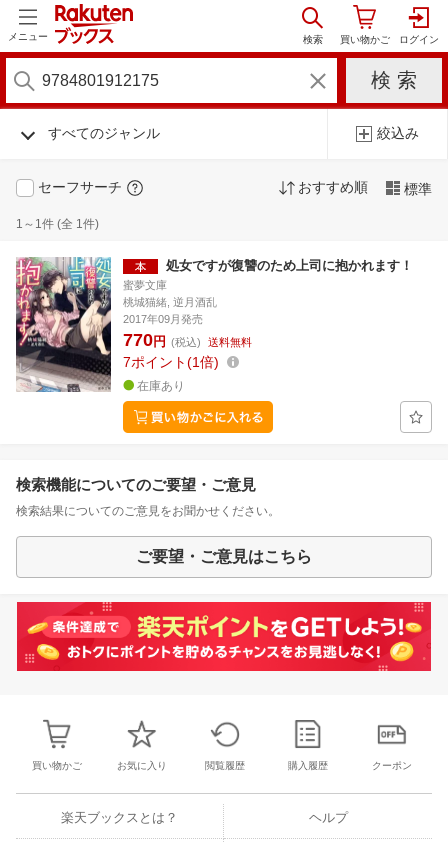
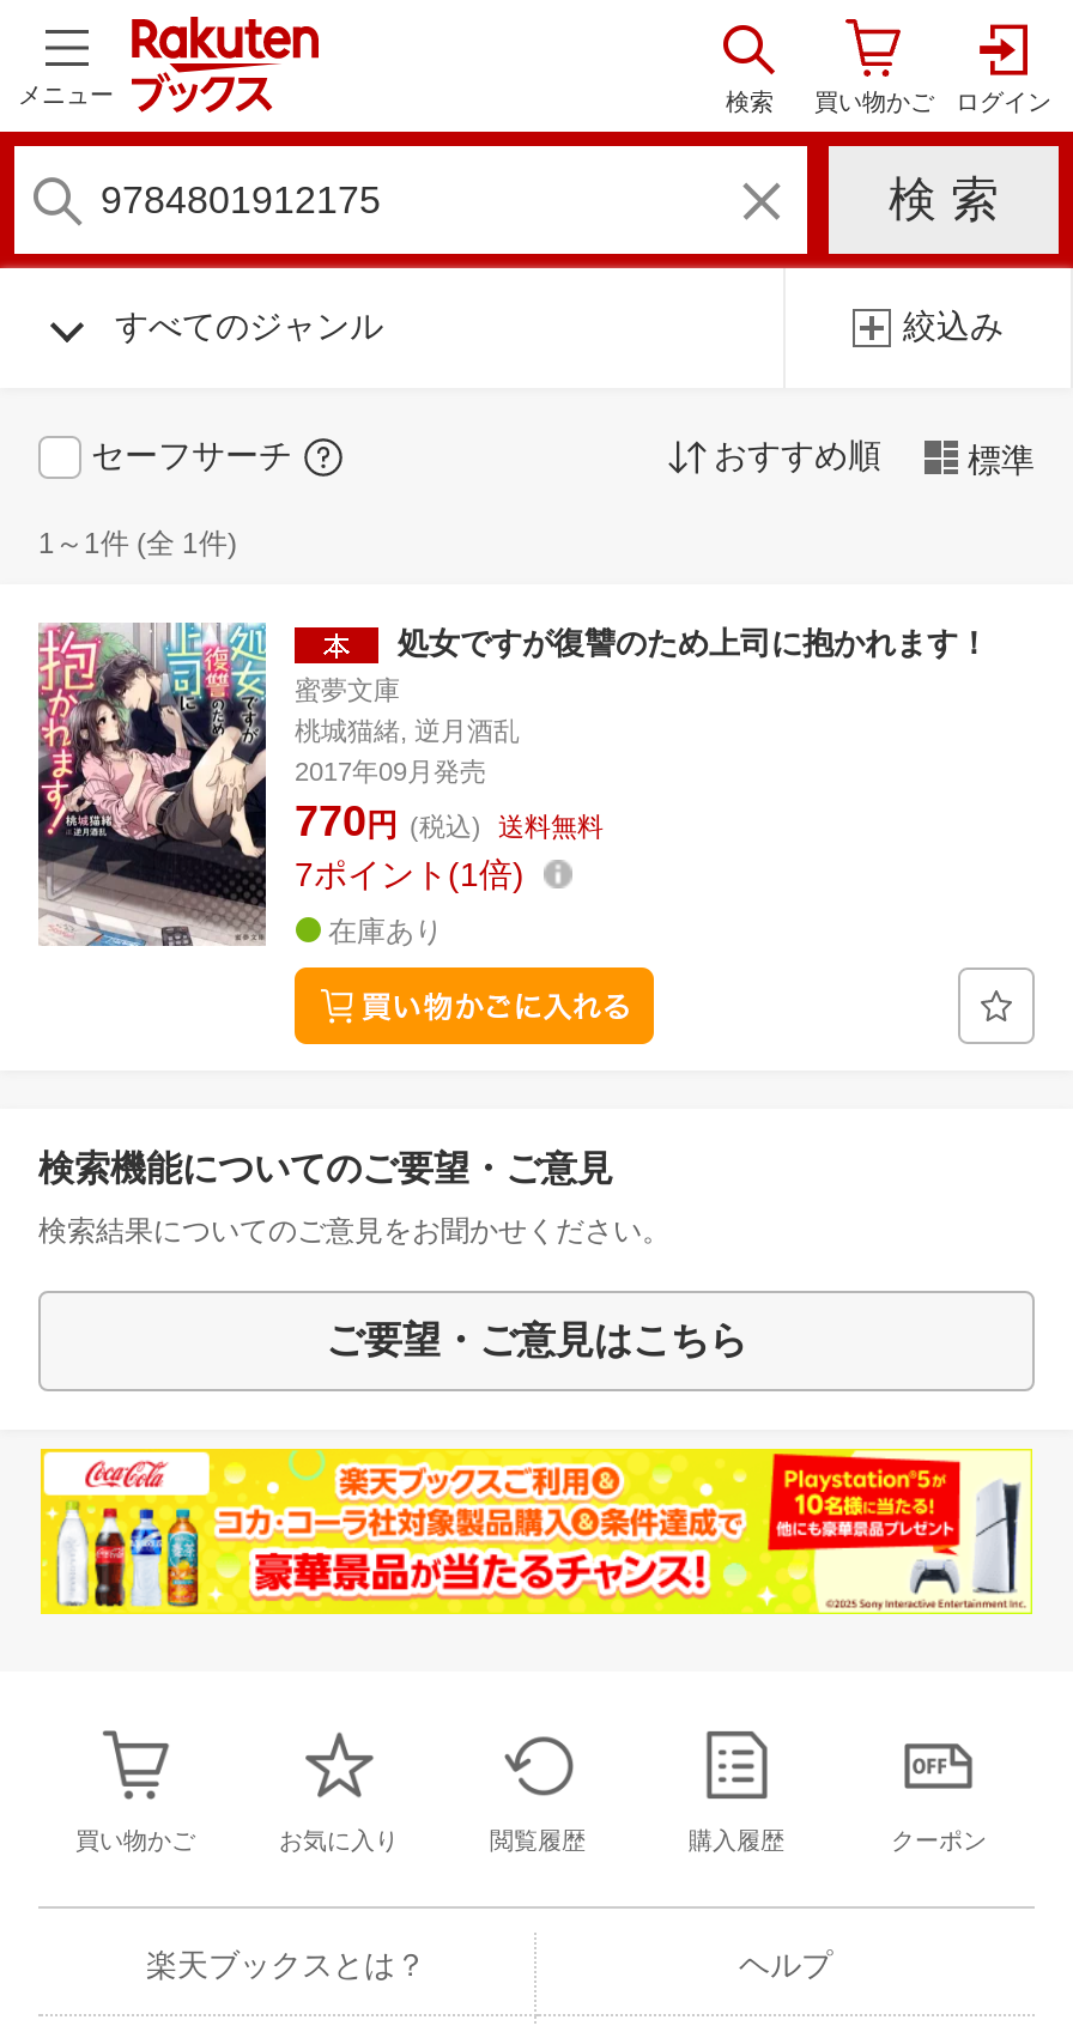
- [image]
+ [image]
